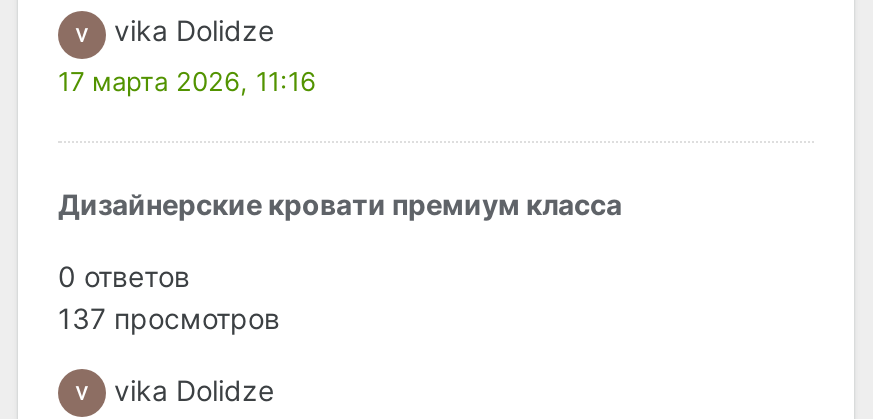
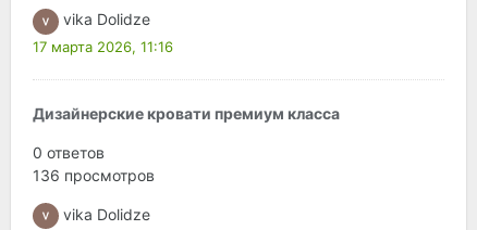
- 137 просмотров
+ 136 просмотров
